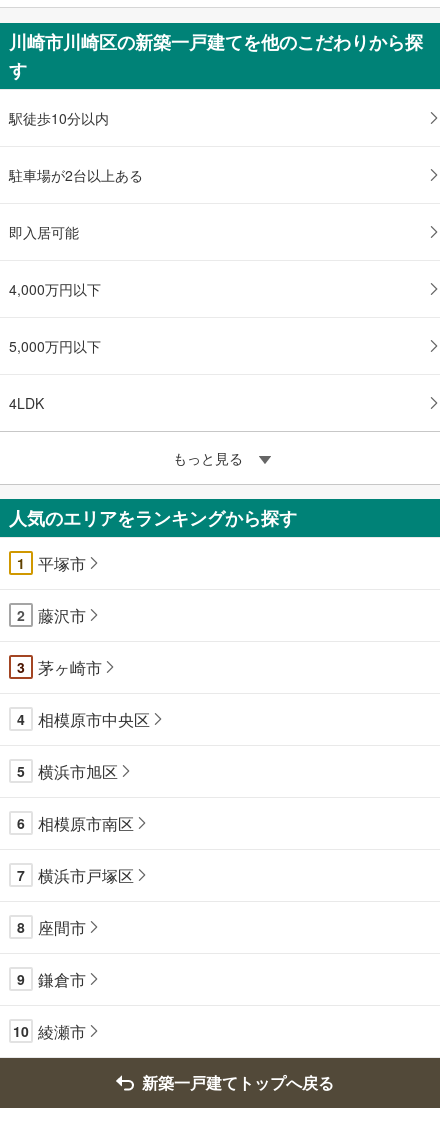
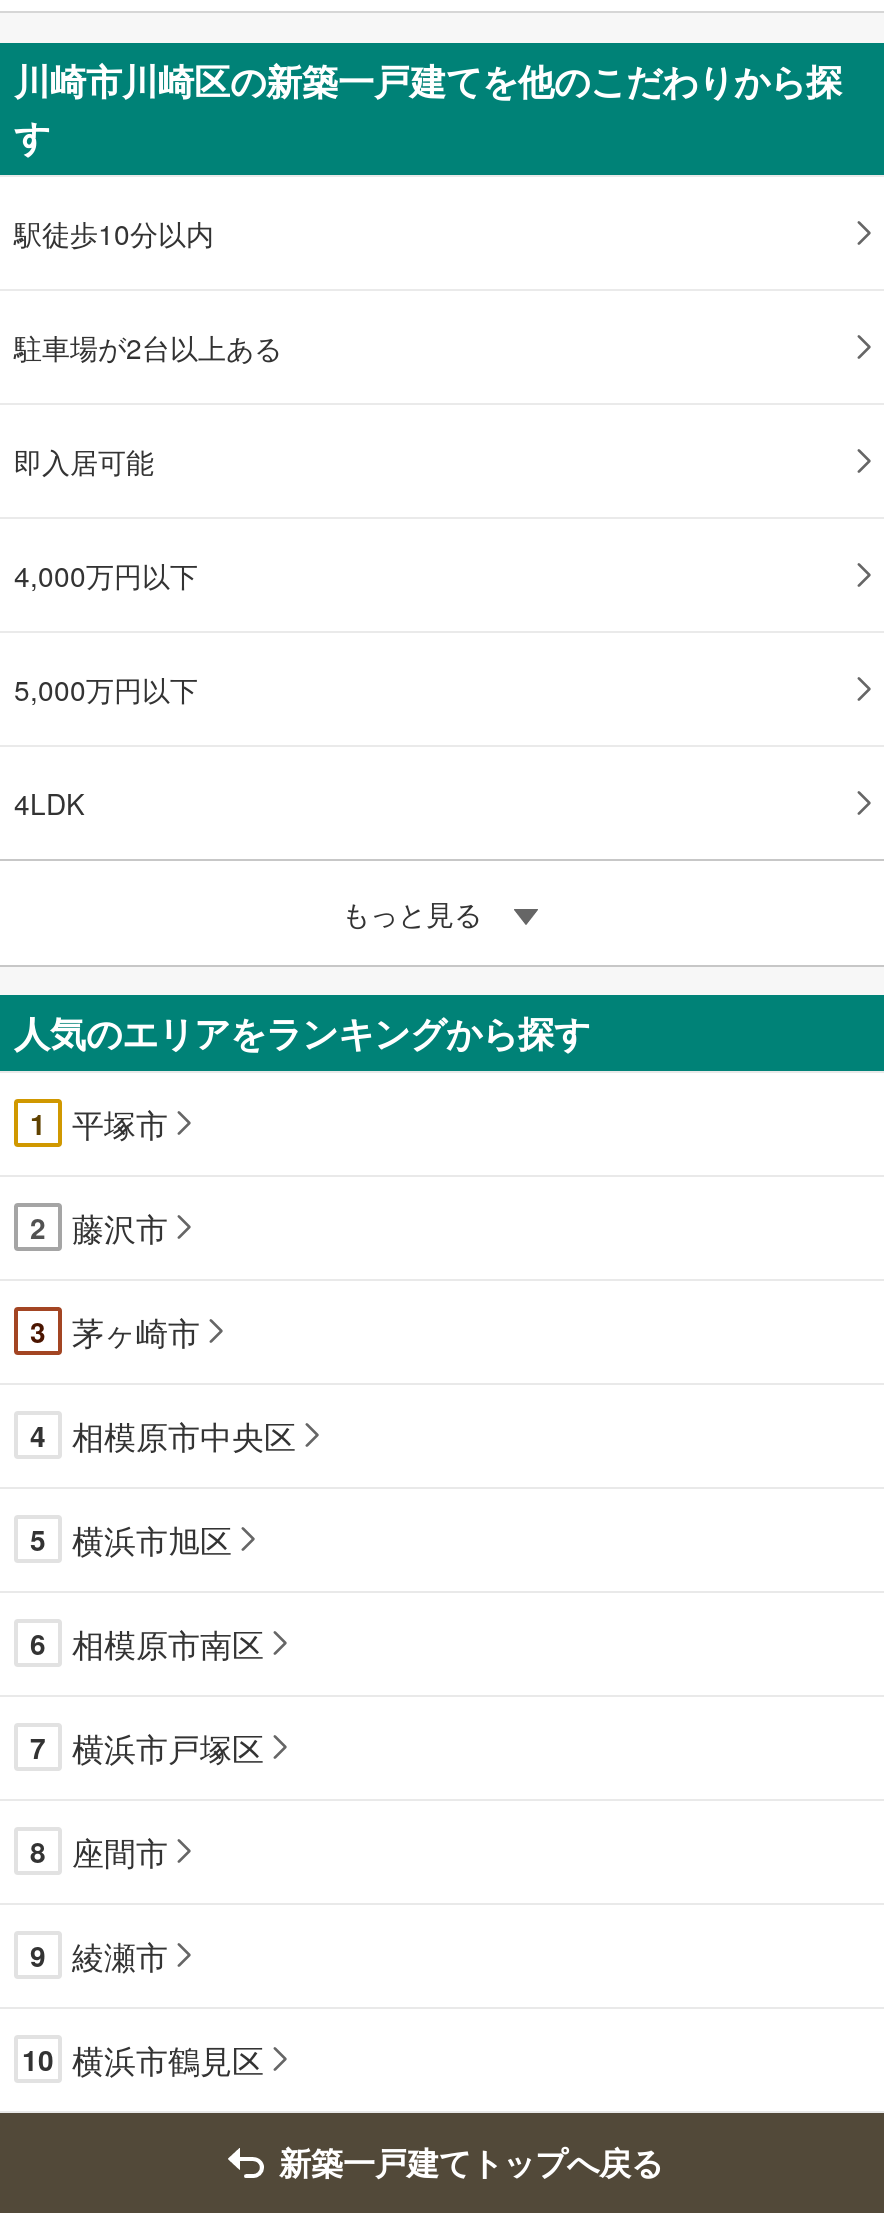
- 鎌倉市
+ 綾瀬市

- 10 綾瀬市
+ 10 横浜市鶴見区
